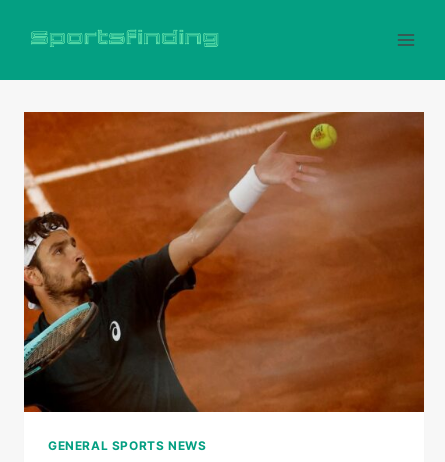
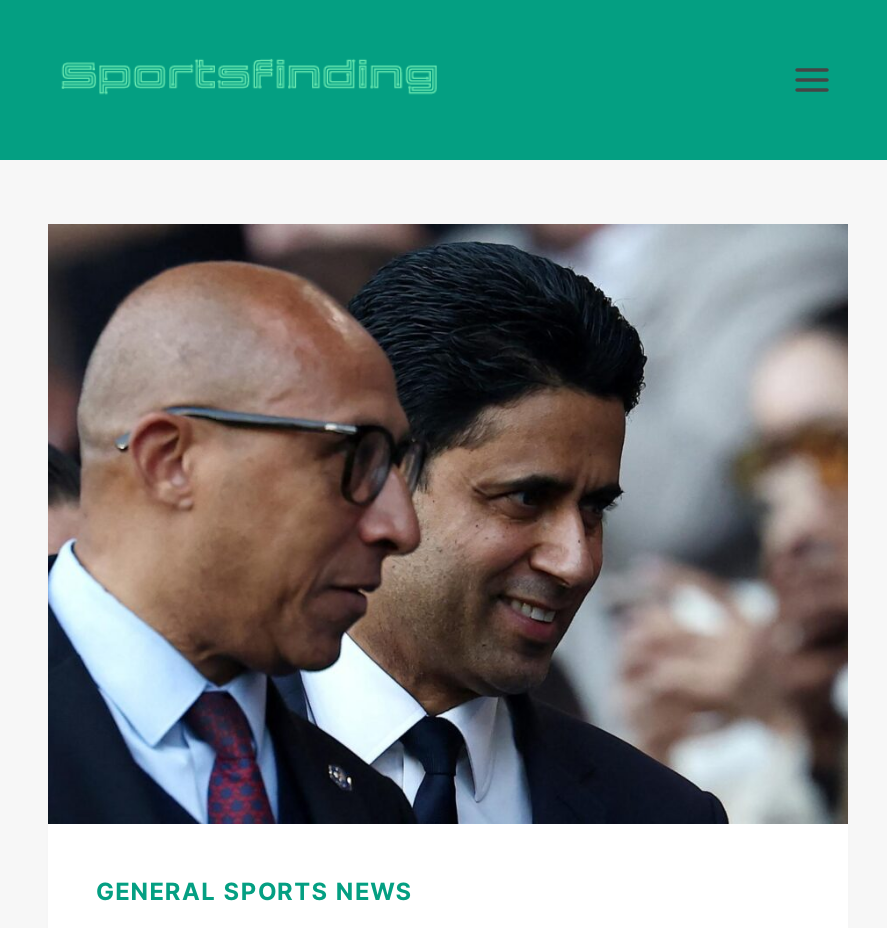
- [image]
+ [image]
